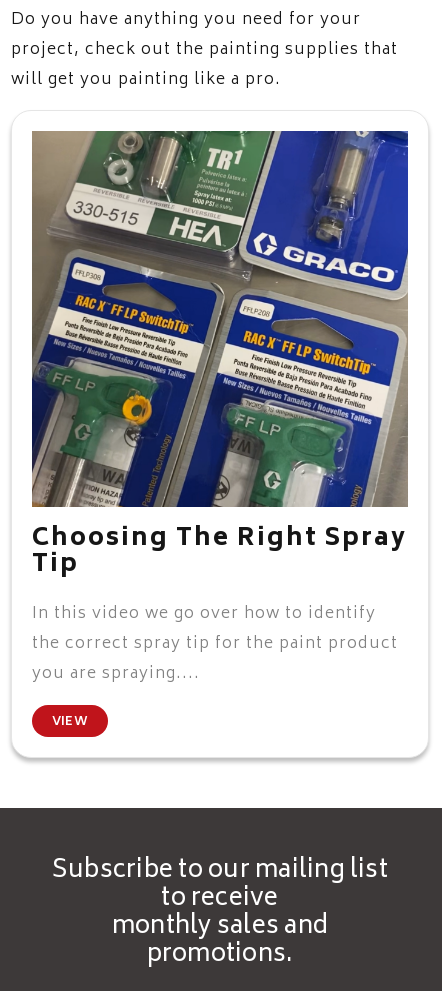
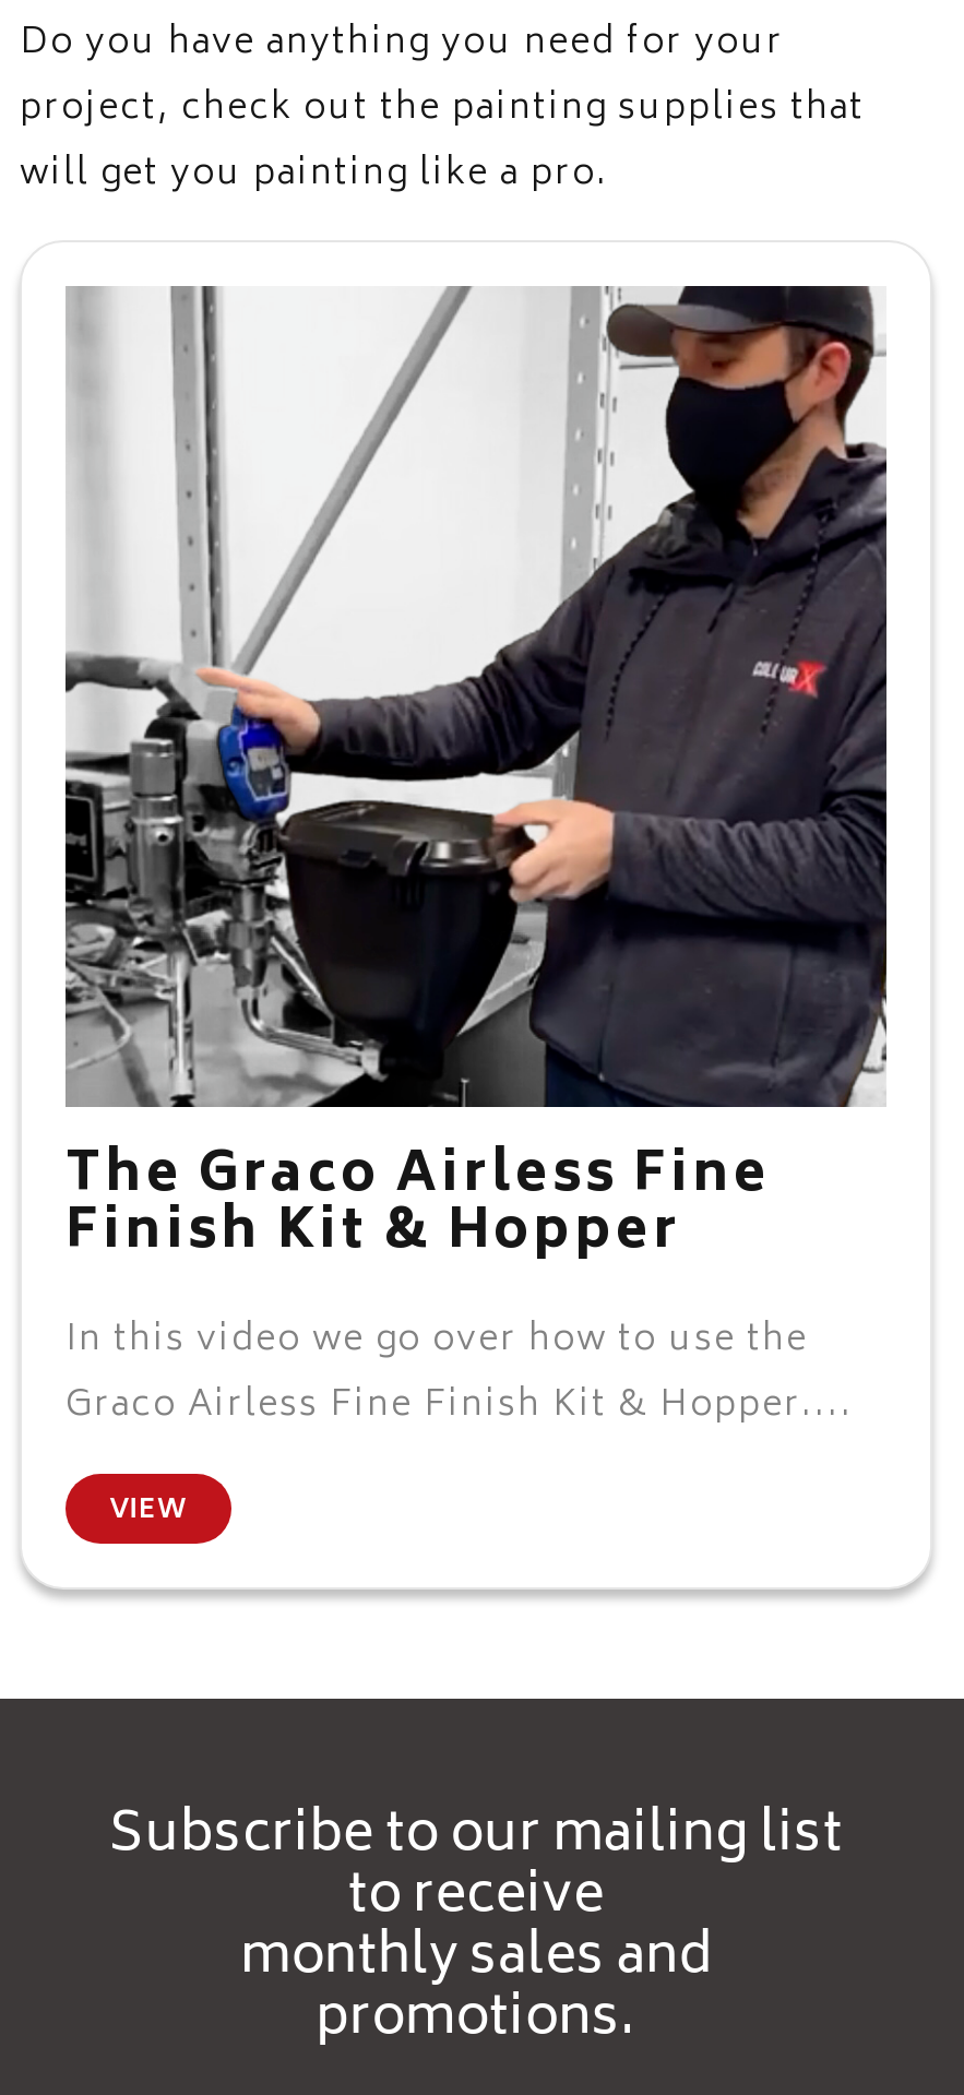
- [image]
- Choosing The Right Spray
- Tip
- In this video we go over how to identify
- the correct spray tip for the paint product
- you are spraying....
+ [image]
+ The Graco Airless Fine
+ Finish Kit & Hopper
+ In this video we go over how to use the
+ Graco Airless Fine Finish Kit & Hopper....
